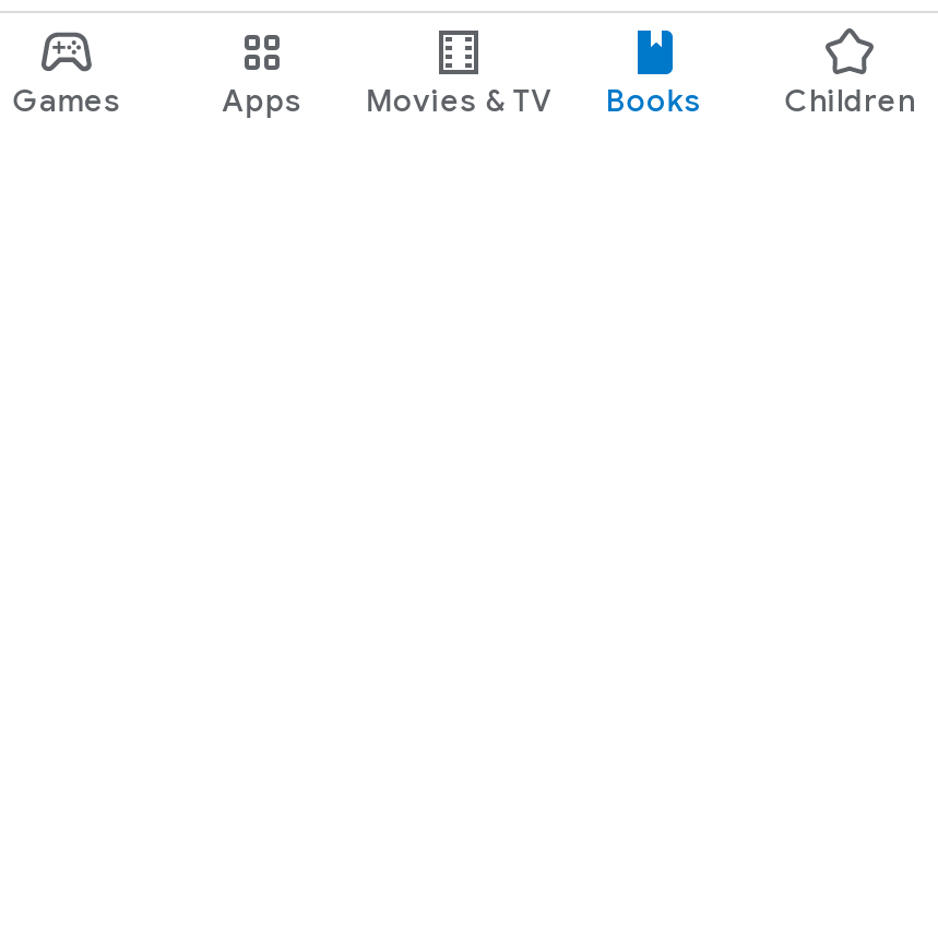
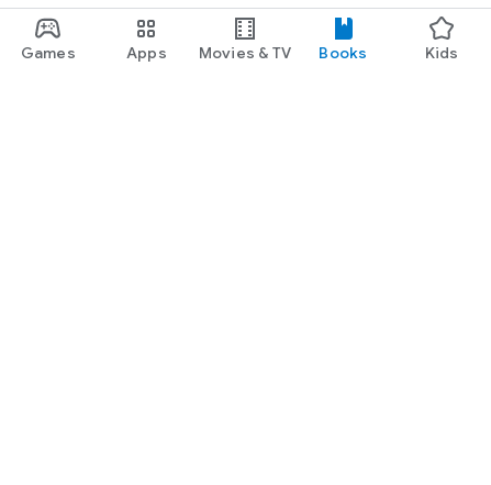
- Children
+ Kids
